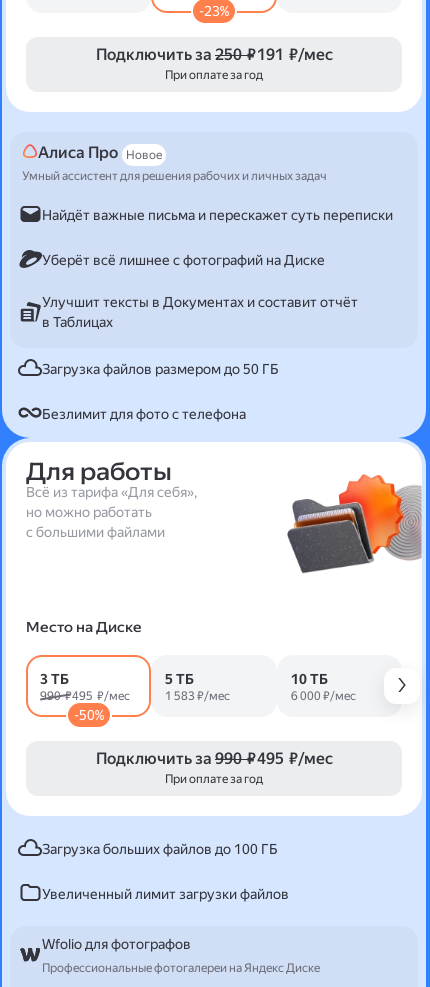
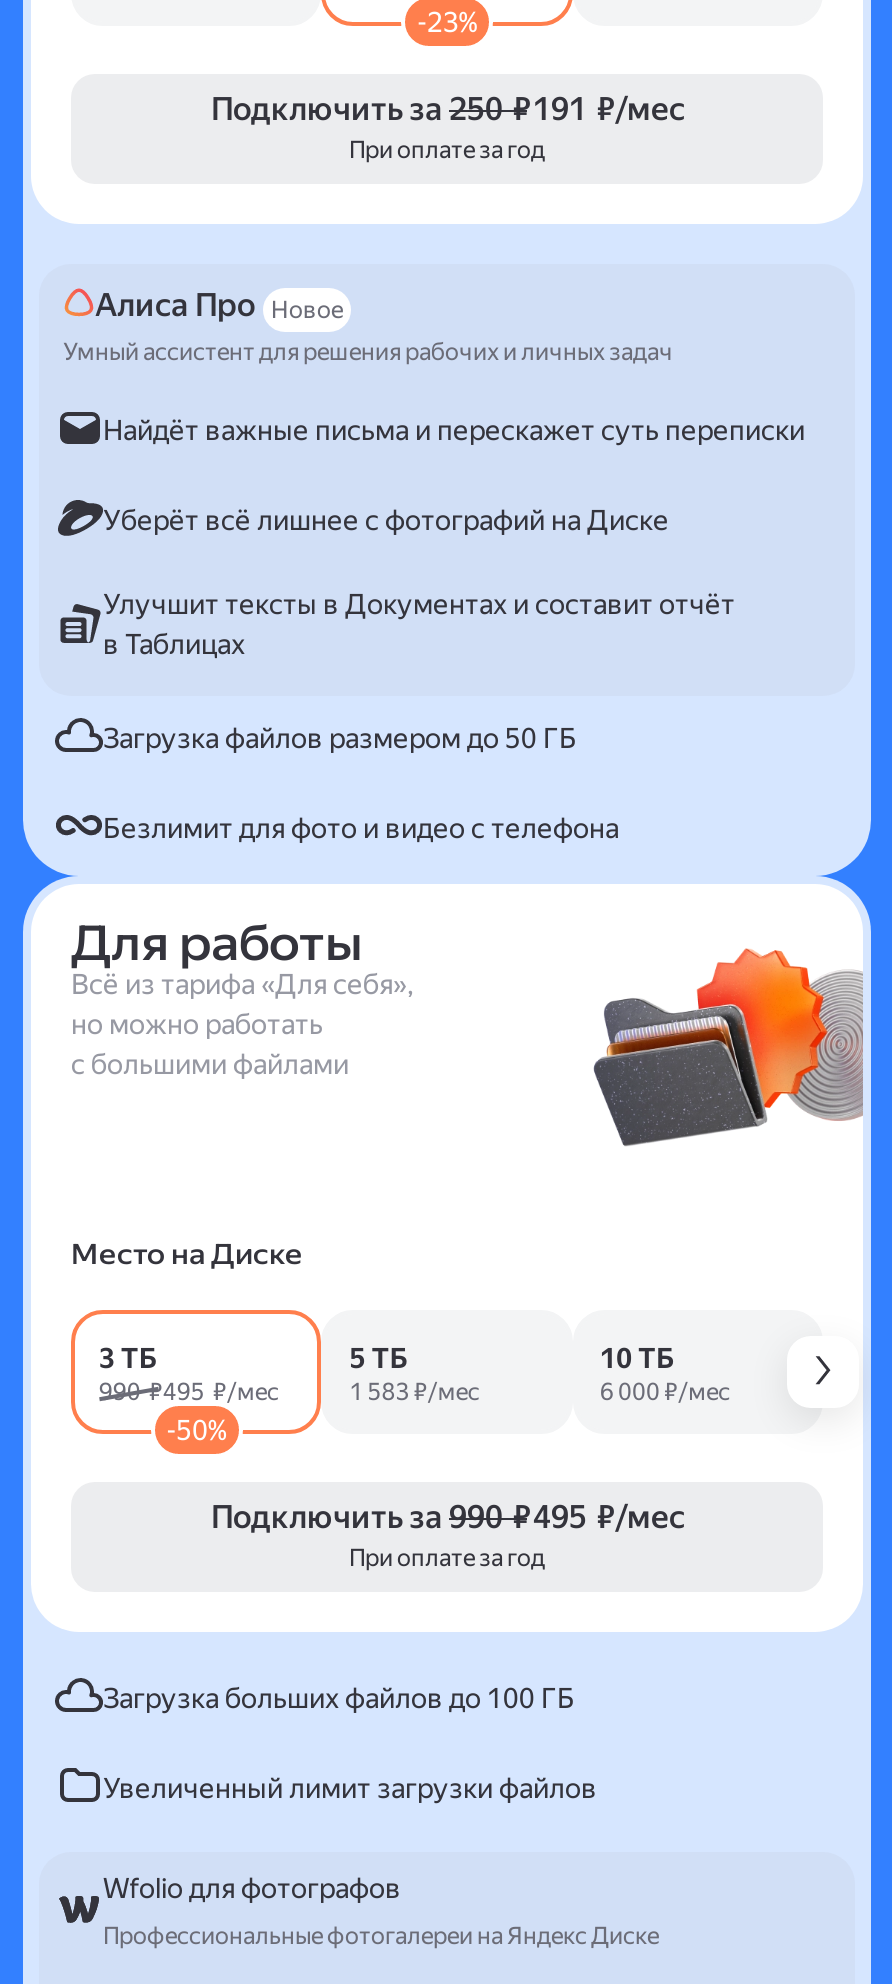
- Безлимит для фото с телефона
+ Безлимит для фото и видео с телефона
